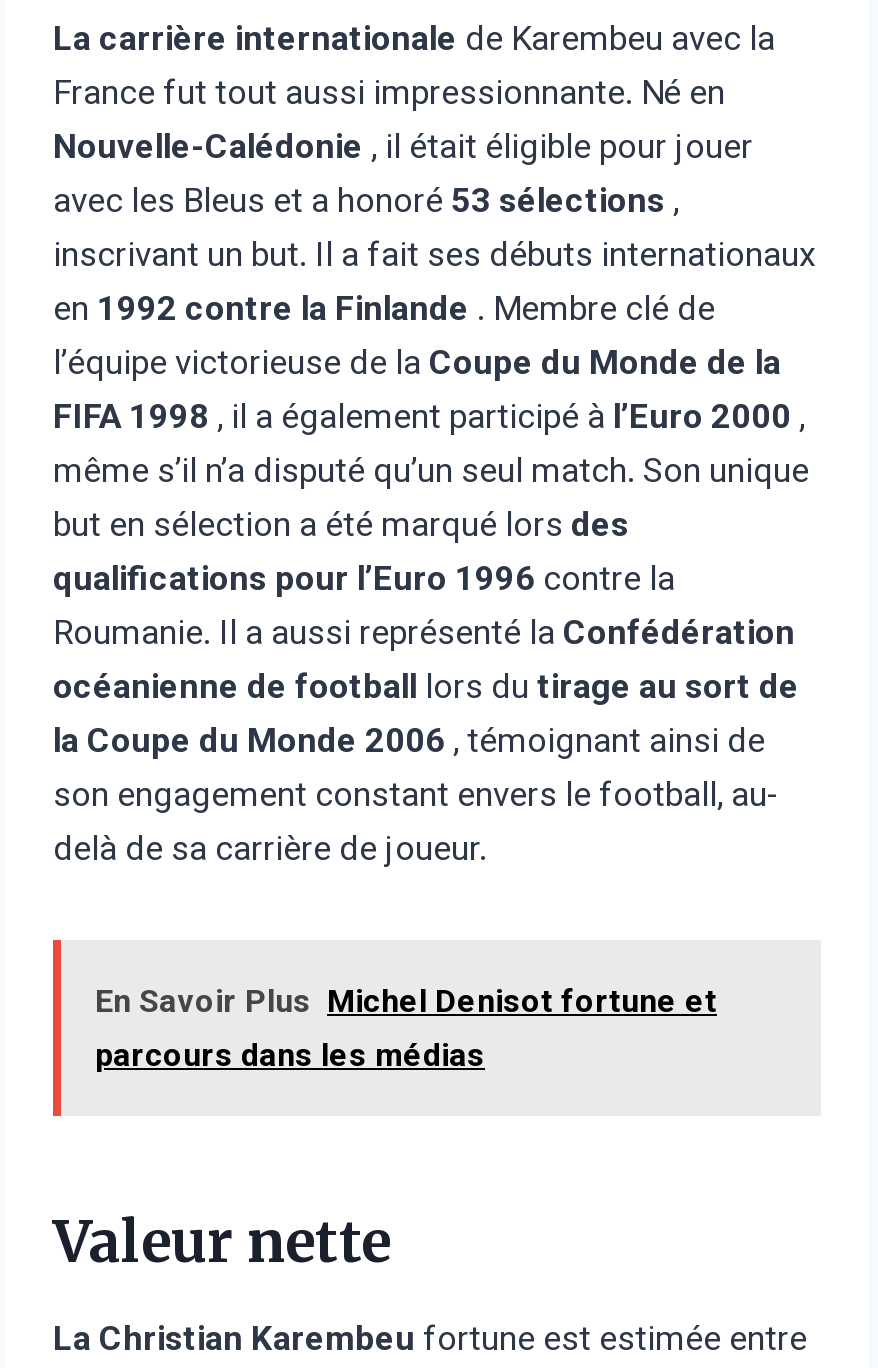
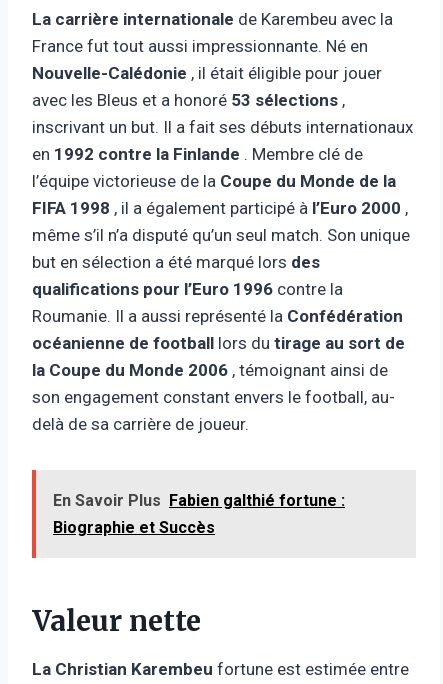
- En Savoir Plus Michel Denisot fortune et
- parcours dans les médias
+ En Savoir Plus Fabien galthié fortune :
+ Biographie et Succès
